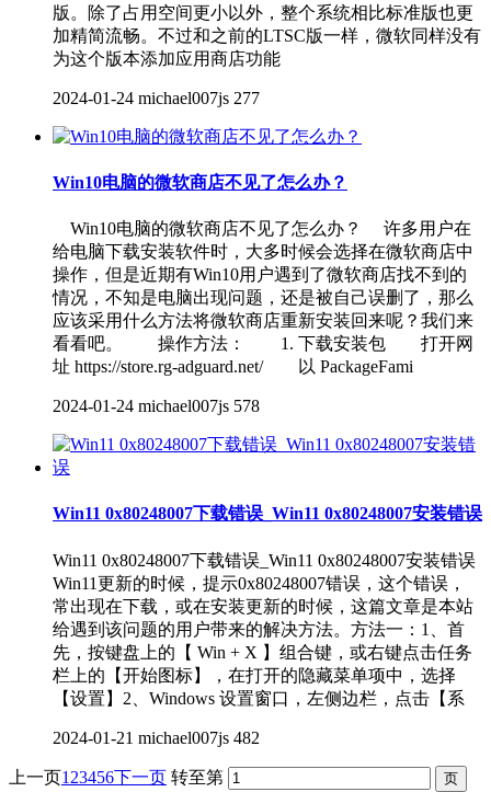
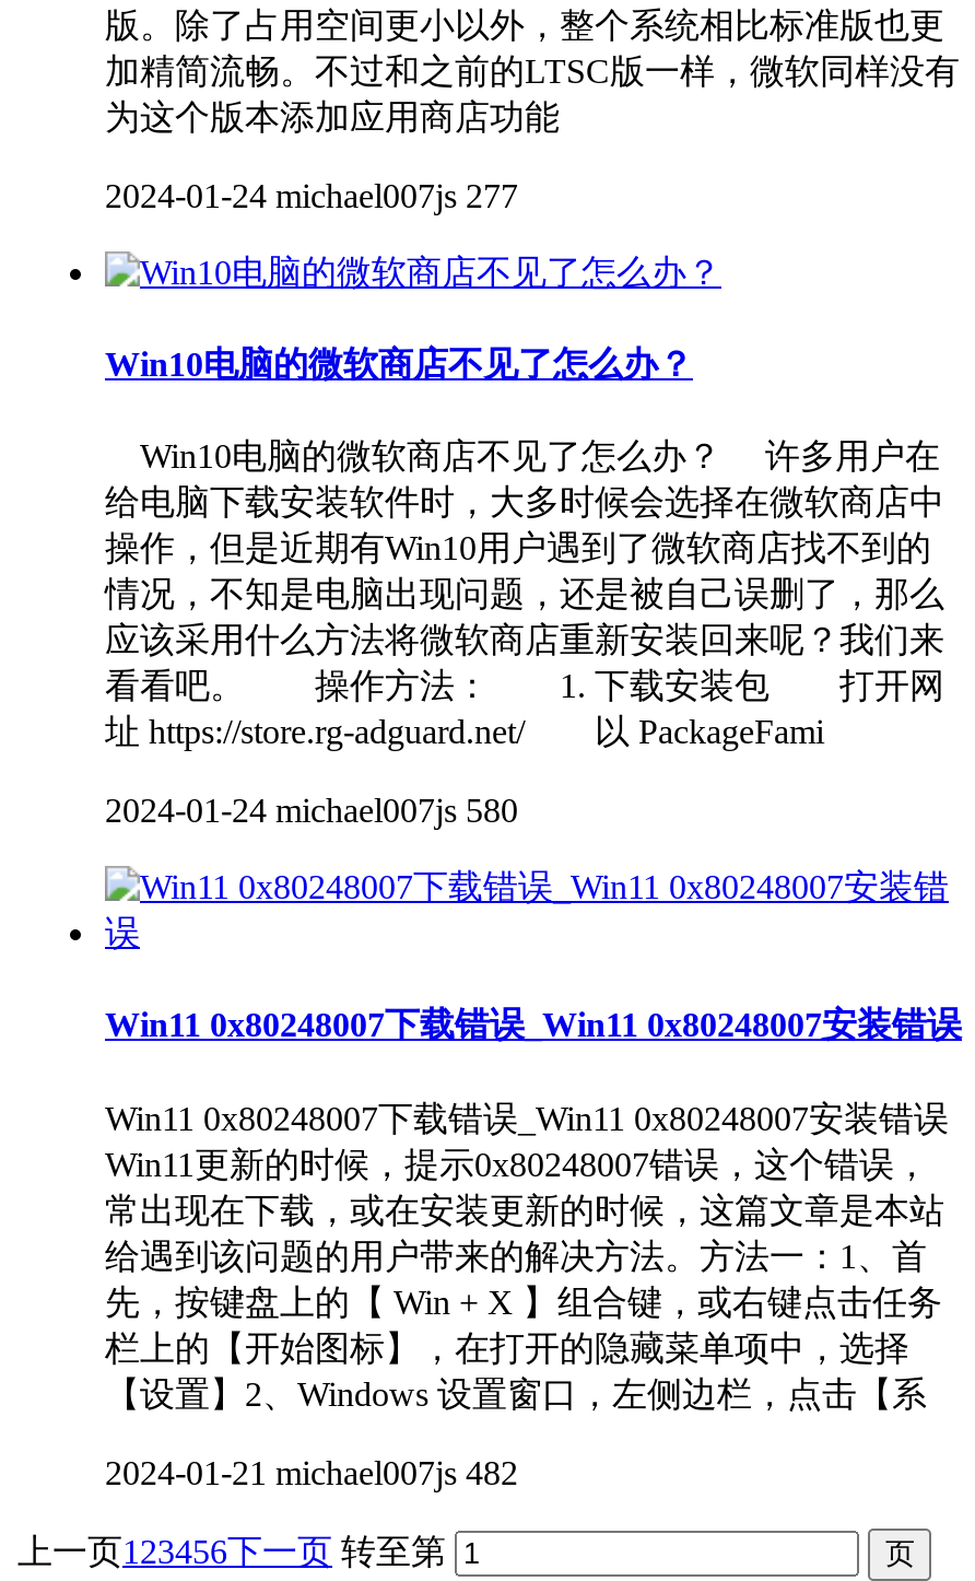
- 2024-01-24 michael007js 578
+ 2024-01-24 michael007js 580
